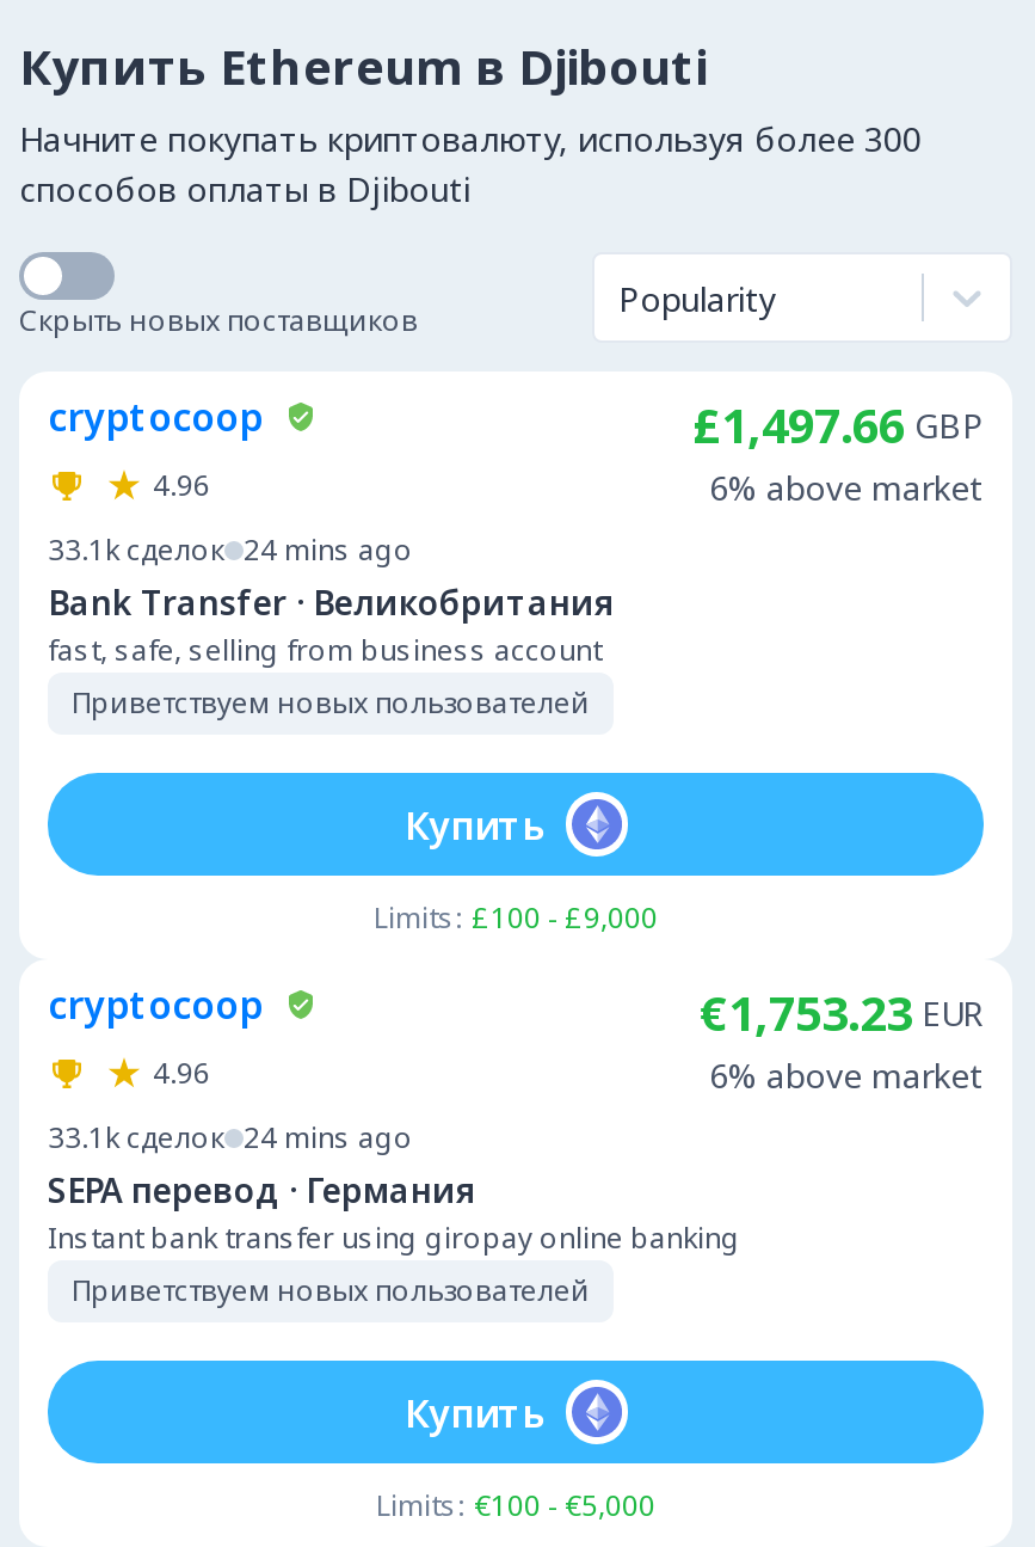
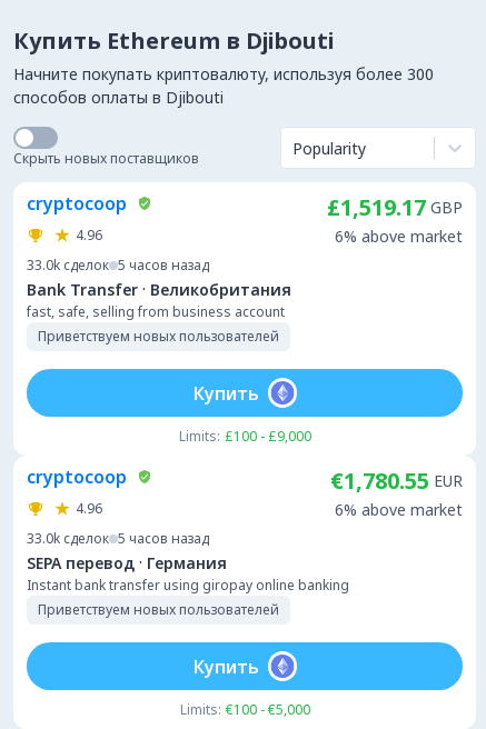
- £1,497.66 GBP
+ £1,519.17 GBP

- 33.1k сделок 24 mins ago
+ 33.0k сделок 5 часов назад

- €1,753.23 EUR
+ €1,780.55 EUR

- 33.1k сделок 24 mins ago
+ 33.0k сделок 5 часов назад
